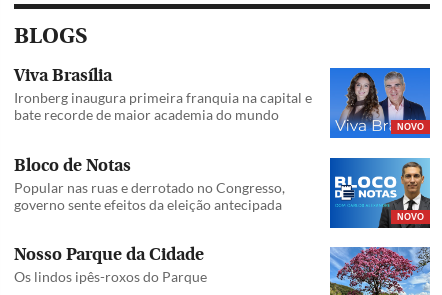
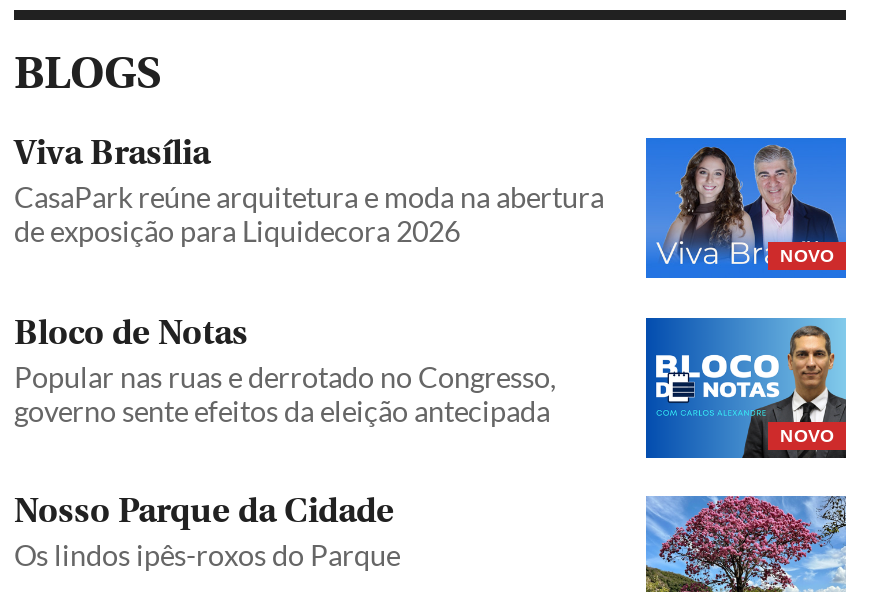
- Ironberg inaugura primeira franquia na capital e
- bate recorde de maior academia do mundo
+ CasaPark reúne arquitetura e moda na abertura
+ de exposição para Liquidecora 2026
